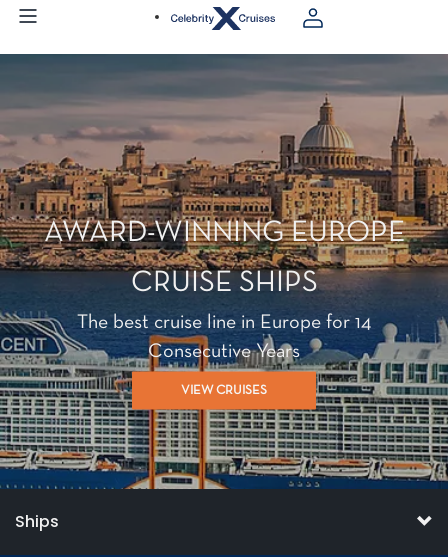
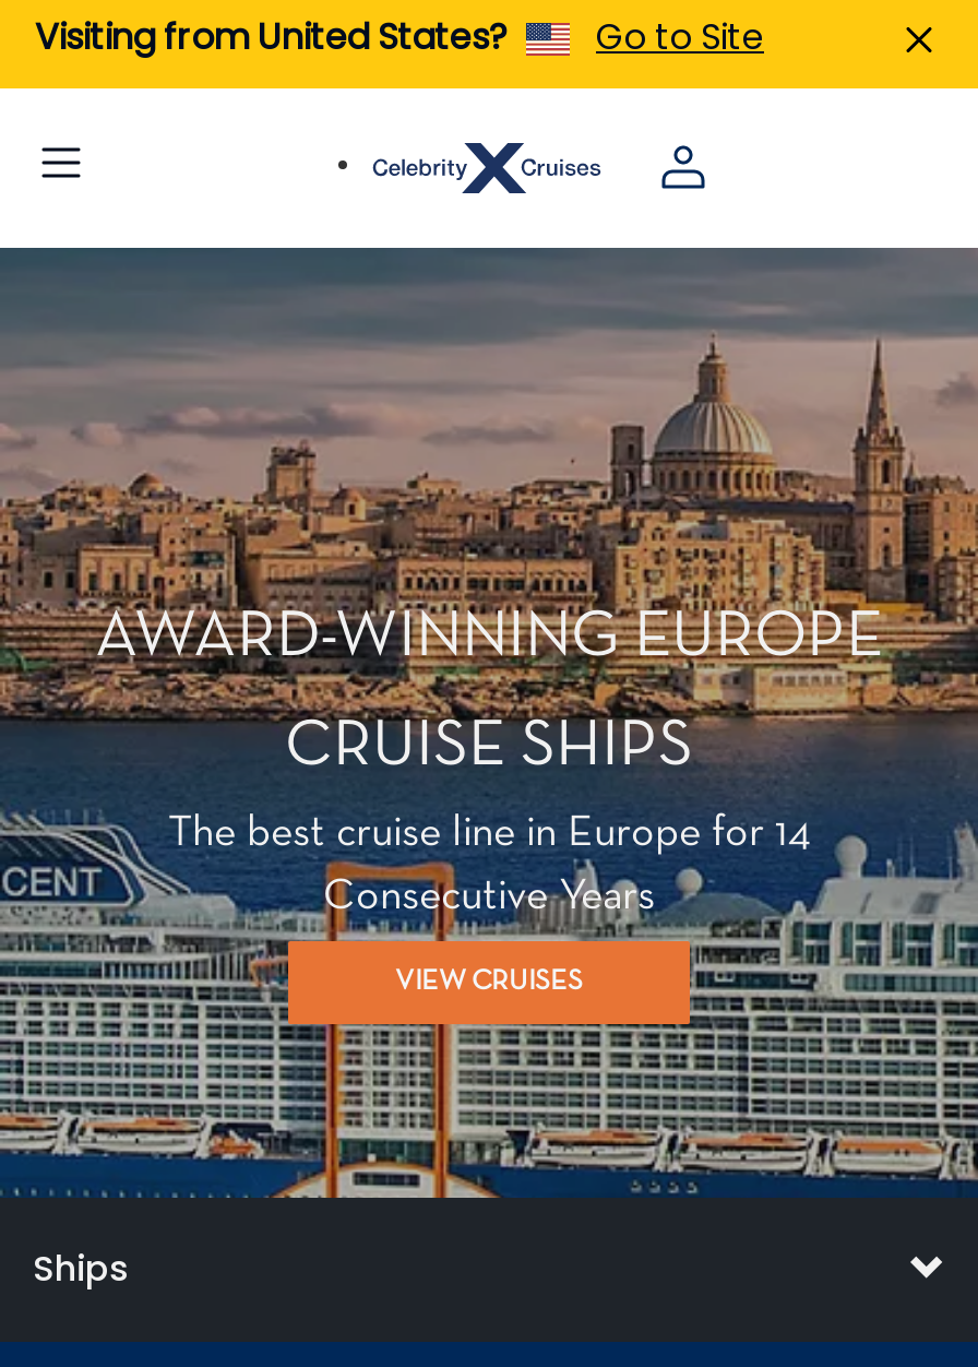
+ Visiting from United States?
+ Go to Site
